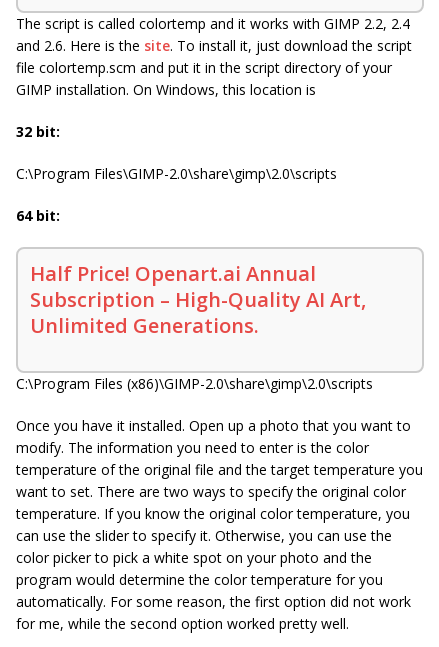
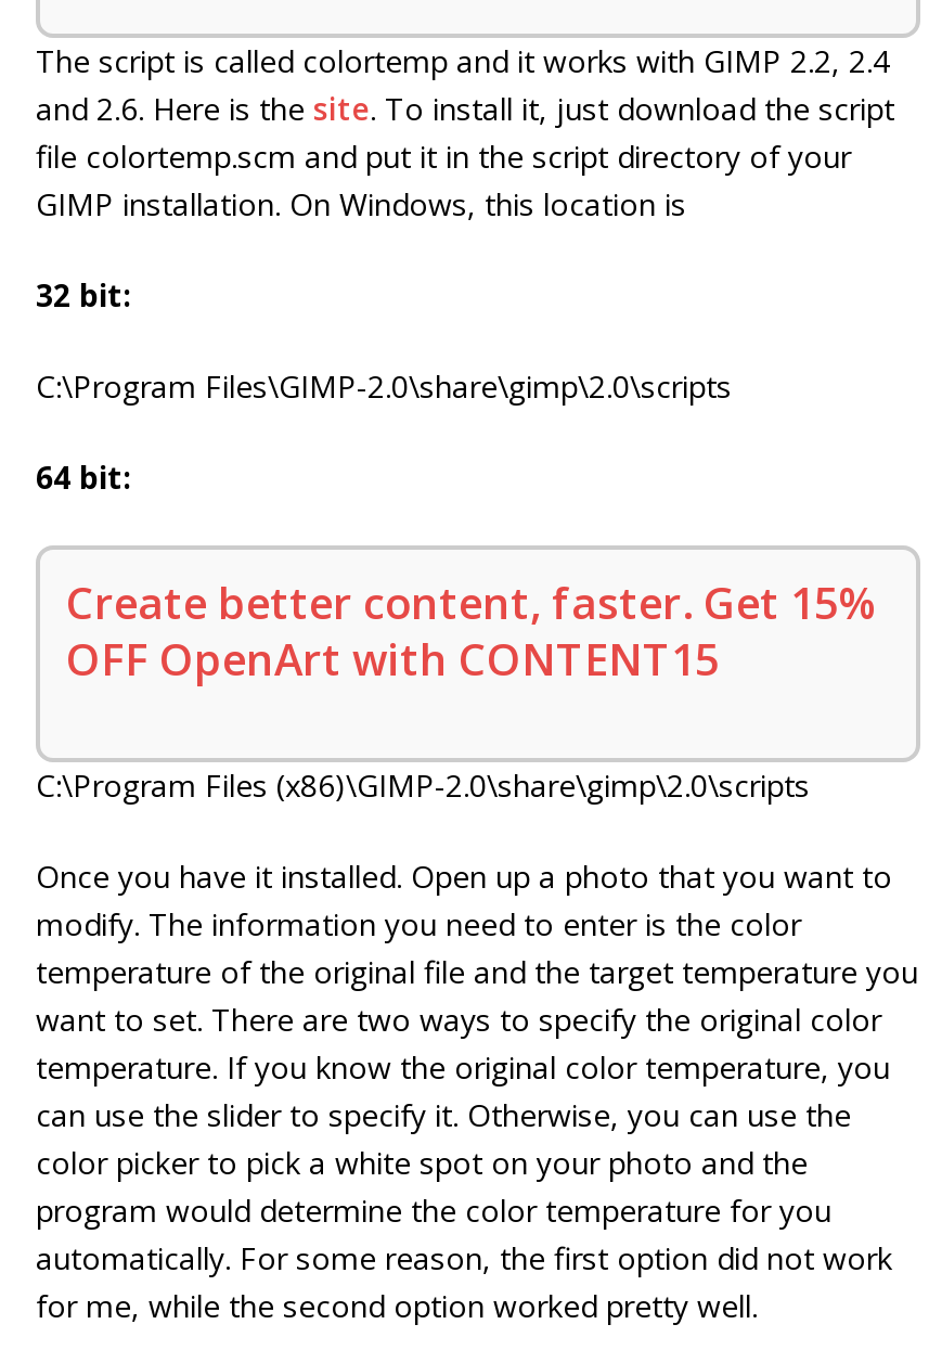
- Half Price! Openart.ai Annual
- Subscription – High-Quality AI Art,
- Unlimited Generations.
+ Create better content, faster. Get 15%
+ OFF OpenArt with CONTENT15
